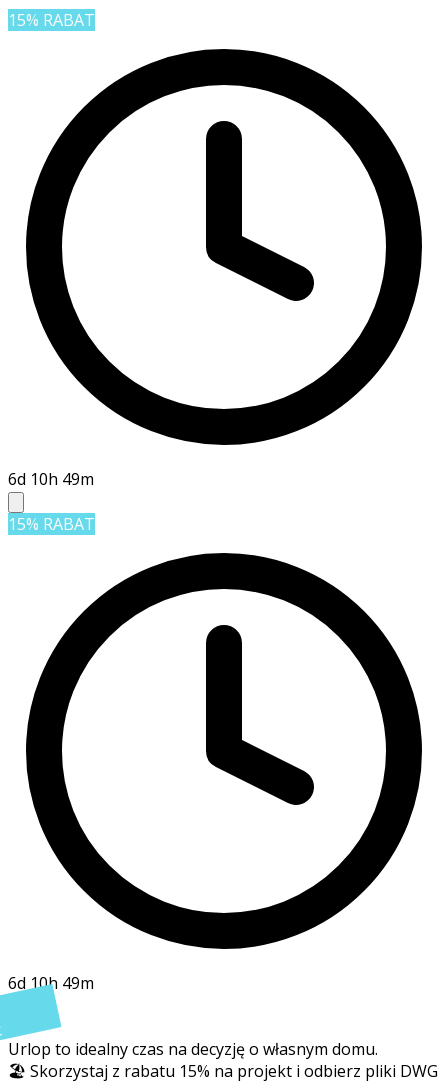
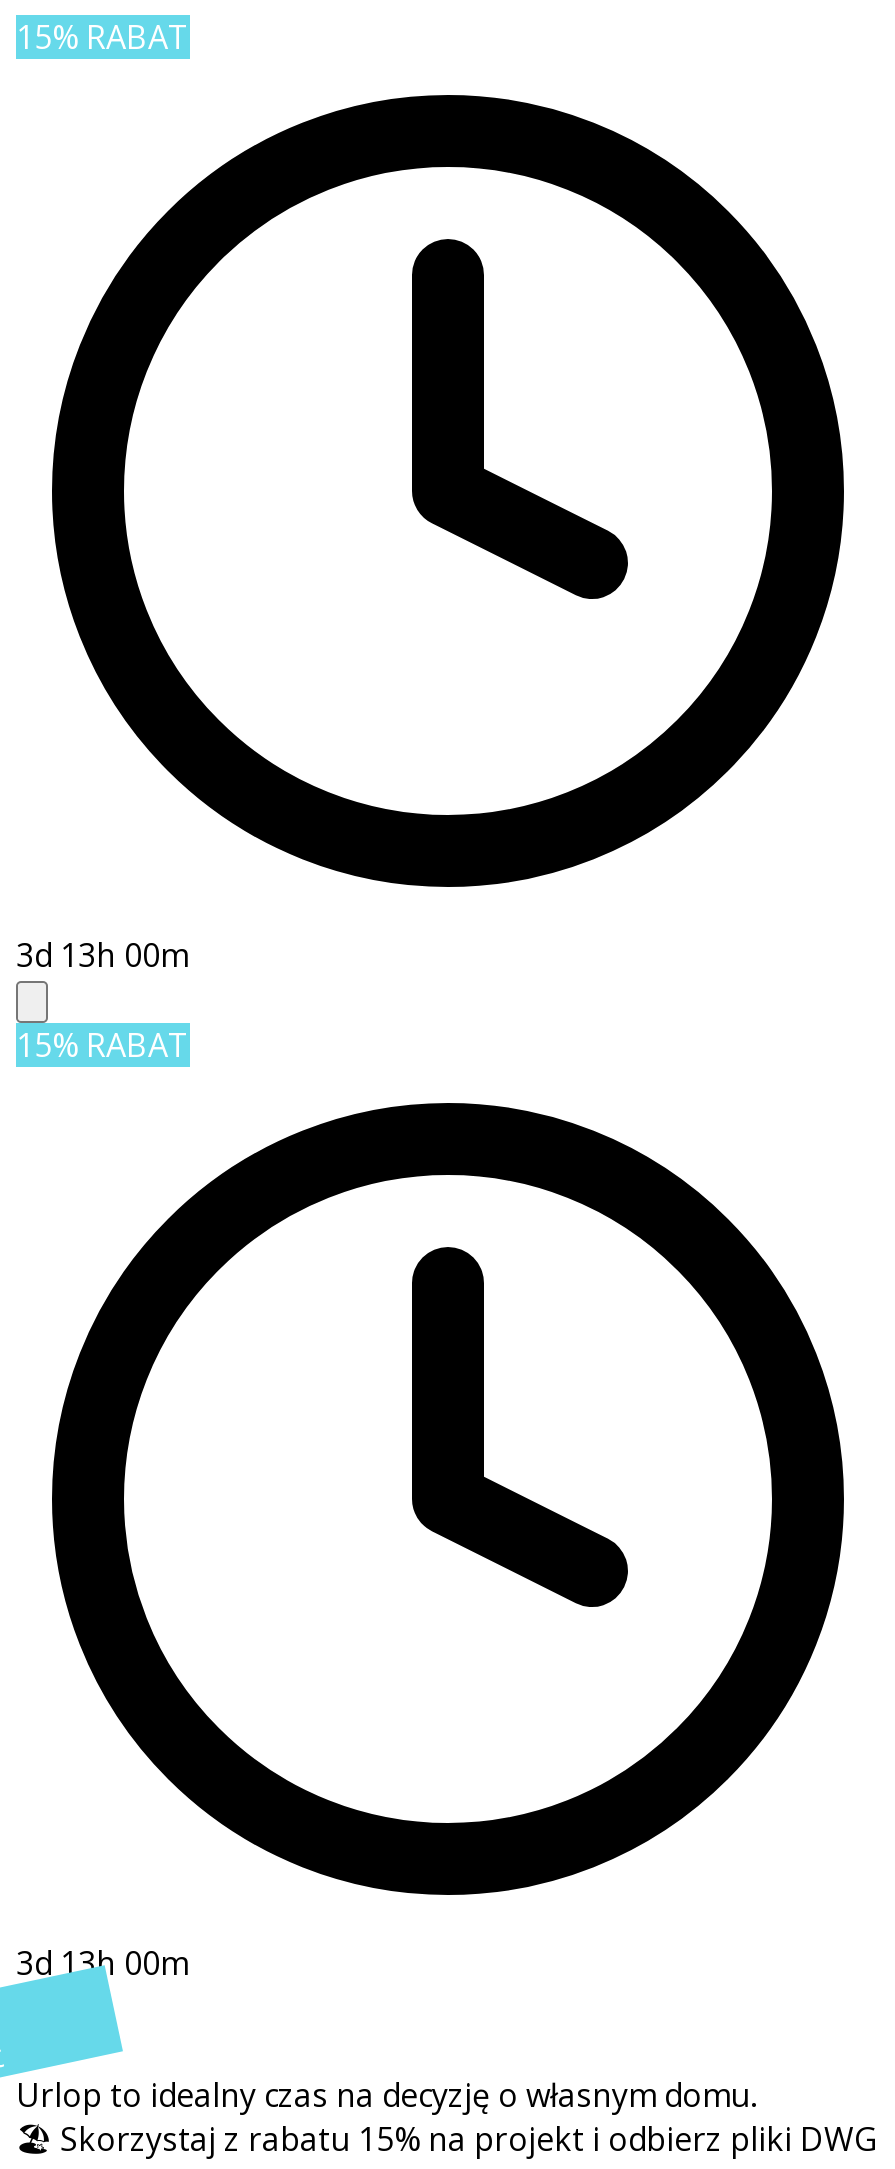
- 6d 10h 49m
+ 3d 13h 00m

- 6d 10h 49m
+ 3d 13h 00m
